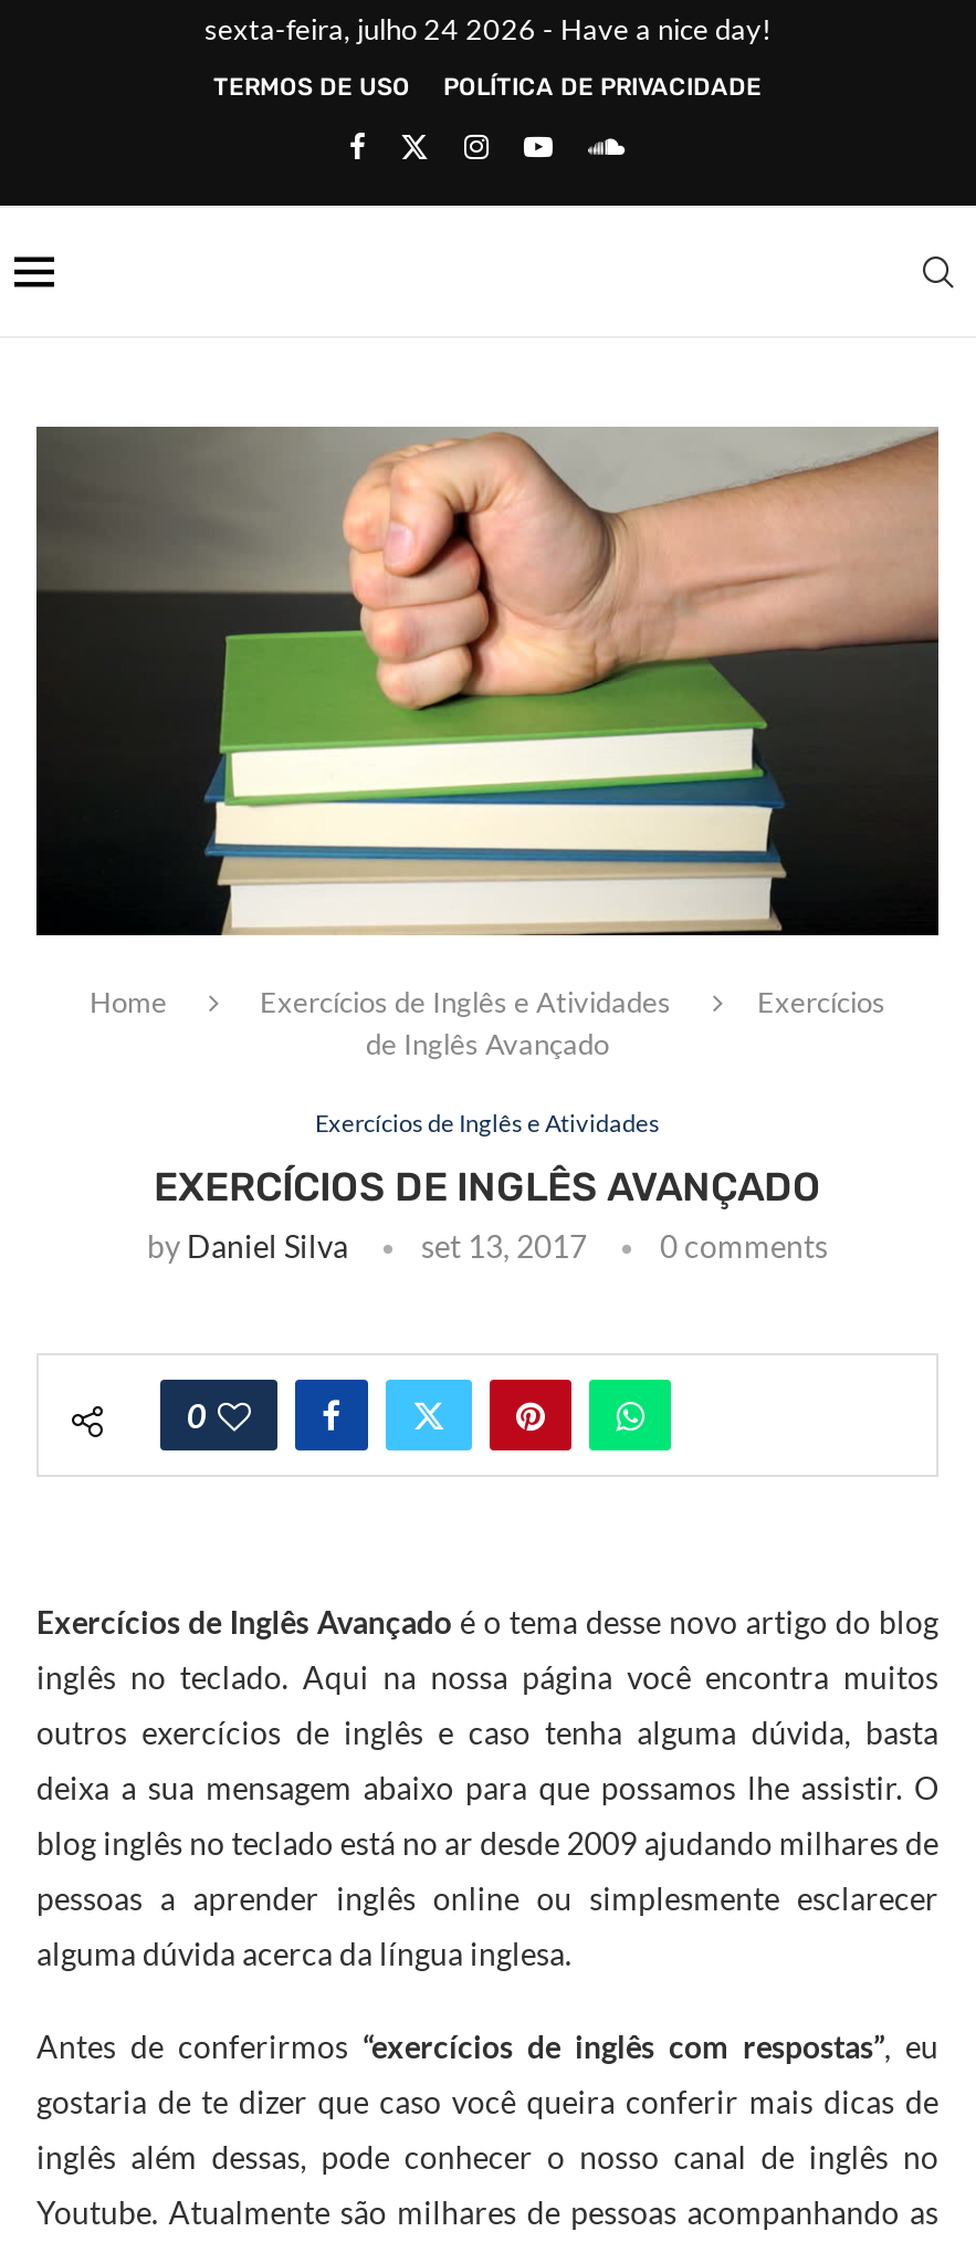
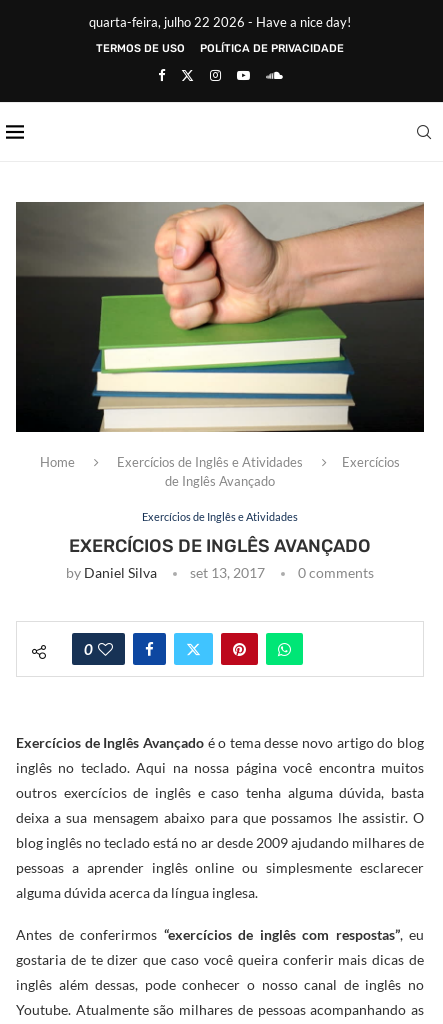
- sexta-feira, julho 24 2026 - Have a nice day!
+ quarta-feira, julho 22 2026 - Have a nice day!
